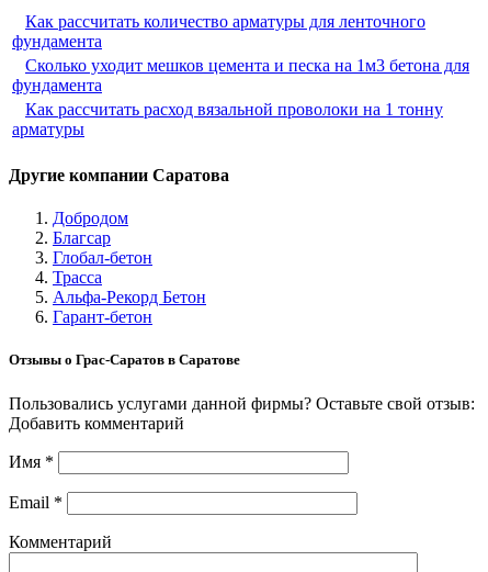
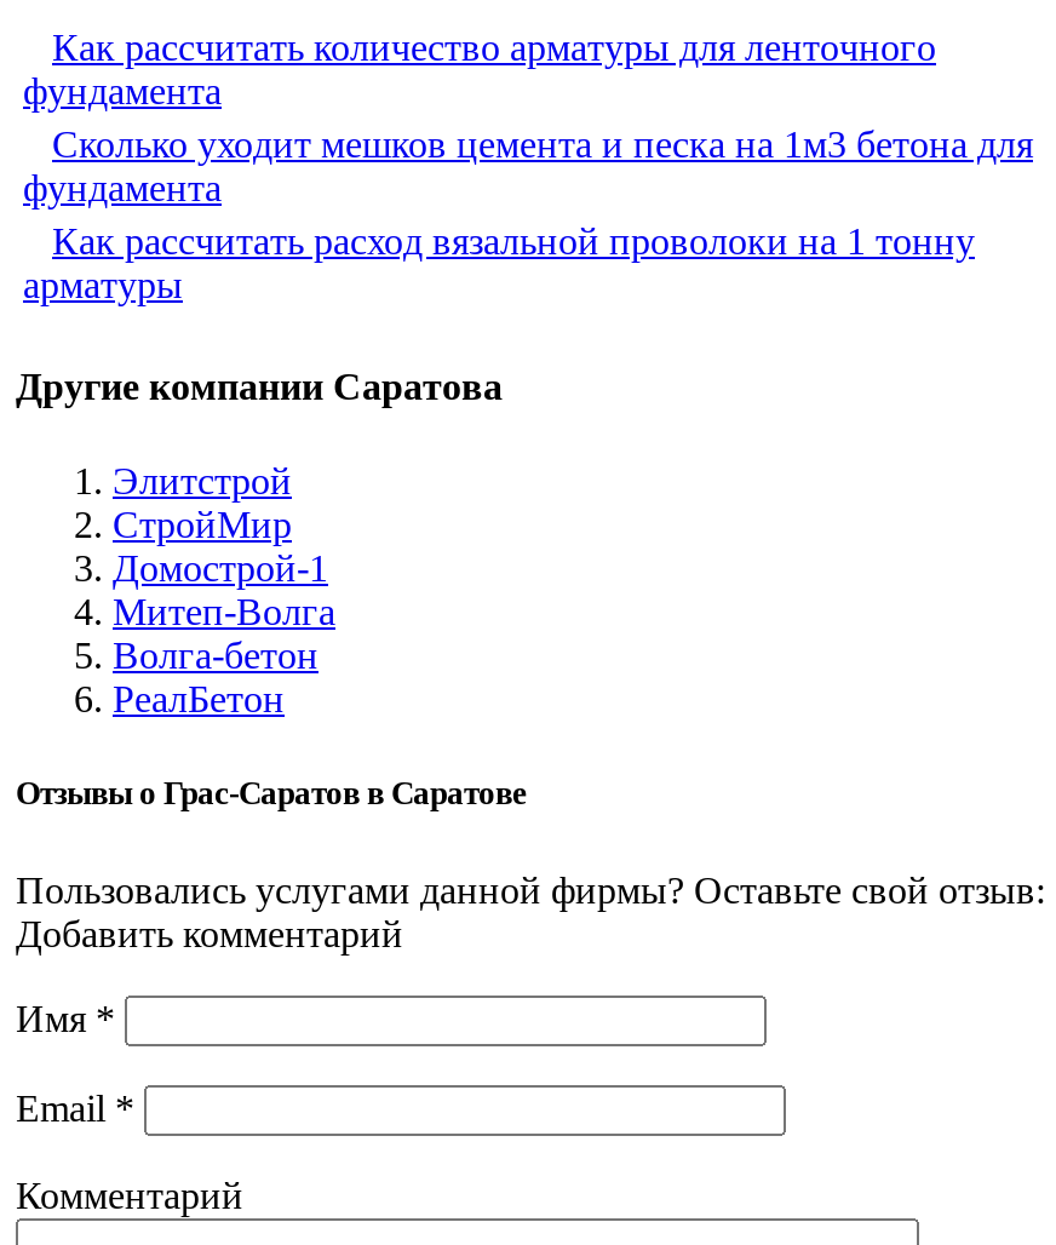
- Добродом
- Благсар
- Глобал-бетон
- Трасса
- Альфа-Рекорд Бетон
- Гарант-бетон
+ Элитстрой
+ СтройМир
+ Домострой-1
+ Митеп-Волга
+ Волга-бетон
+ РеалБетон
